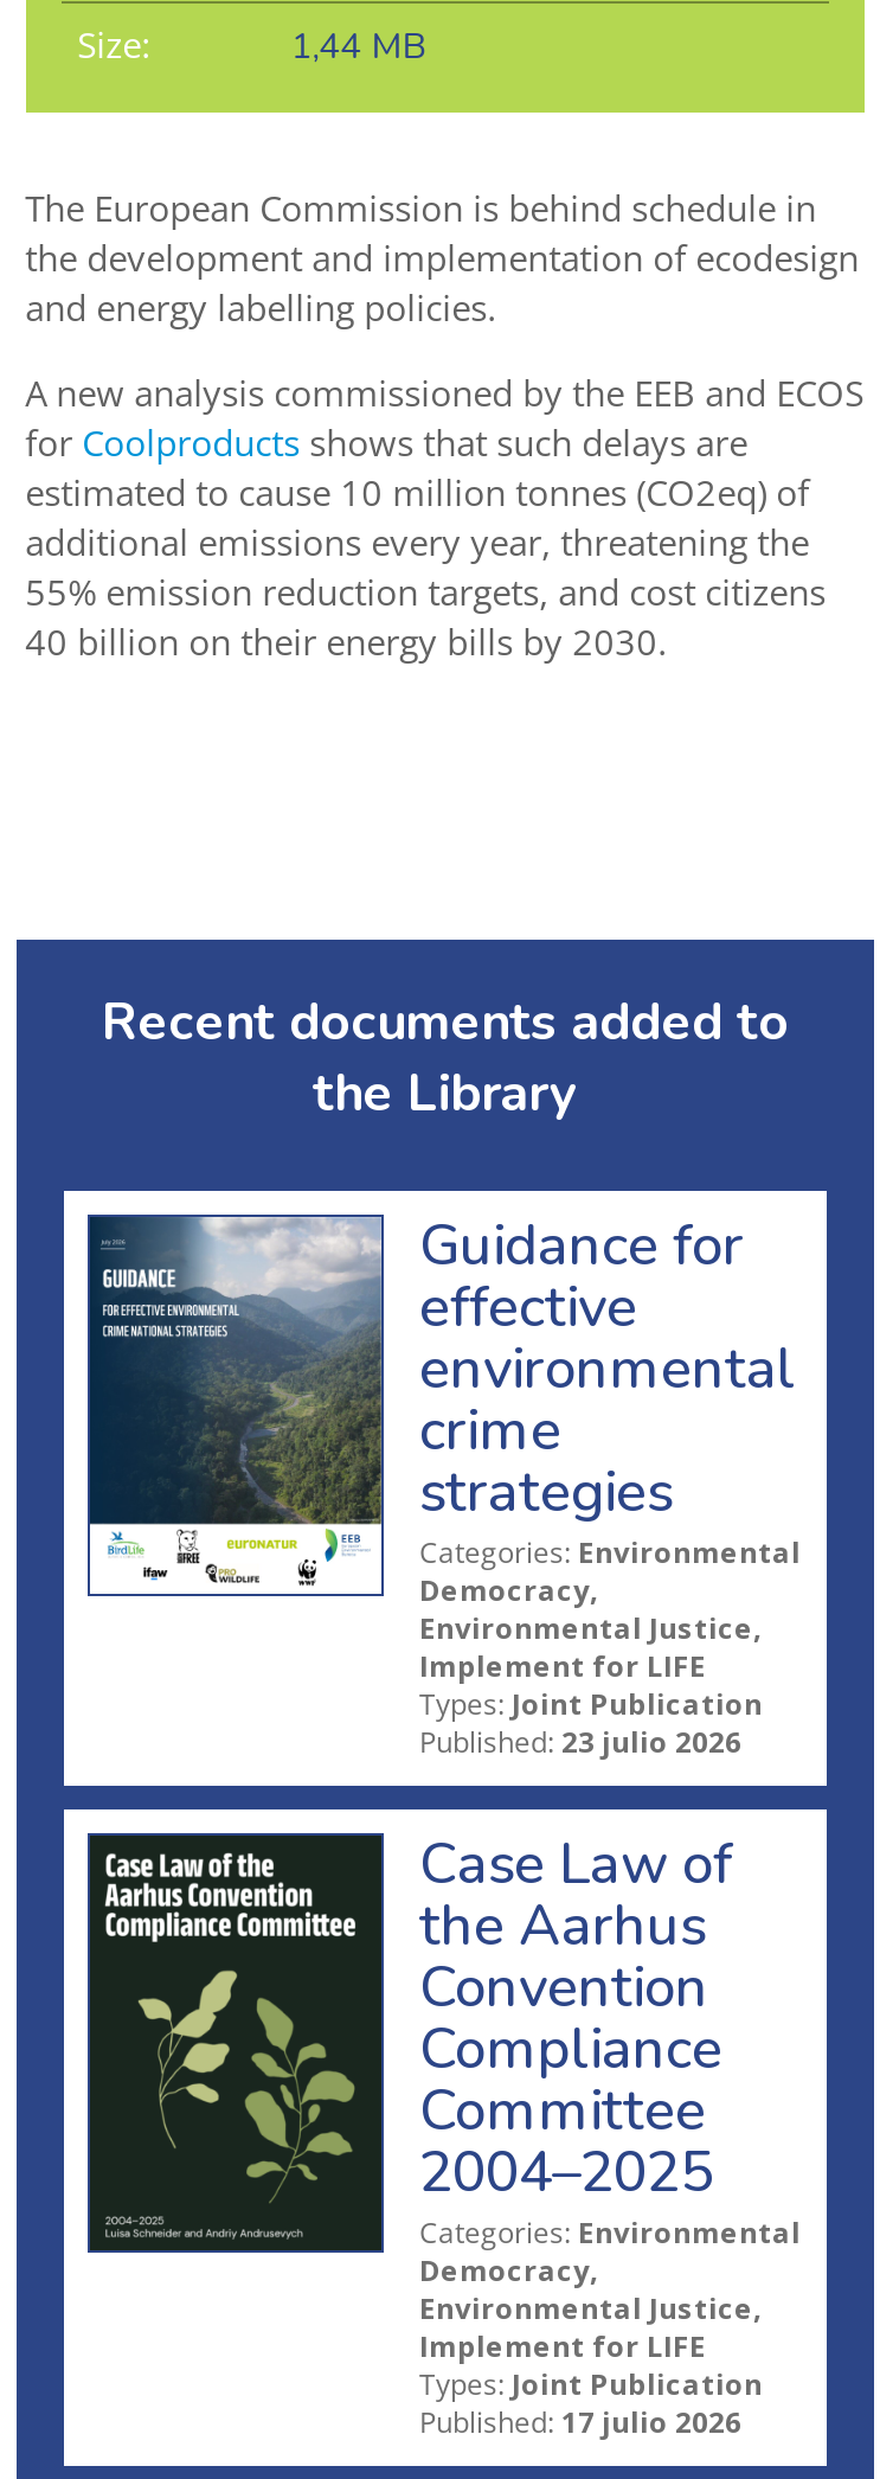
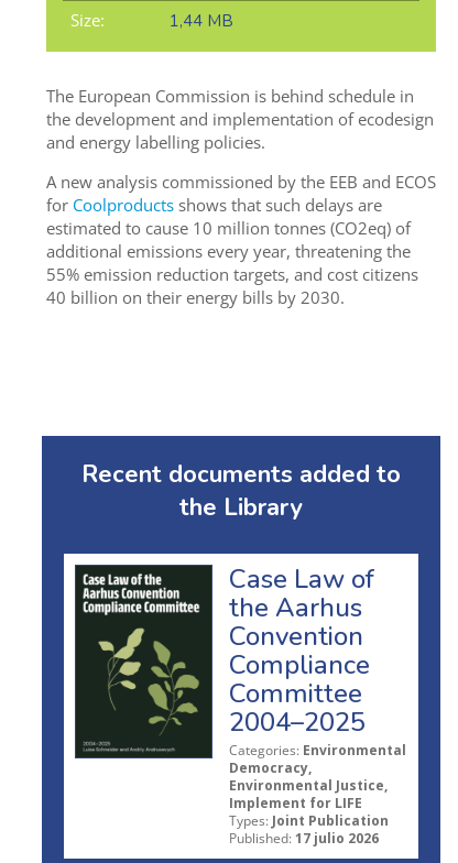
- [image]
- Guidance for
- effective
- environmental
- crime
- strategies
- Categories: Environmental
- Democracy,
- Environmental Justice,
- Implement for LIFE
- Types: Joint Publication
- Published: 23 julio 2026
